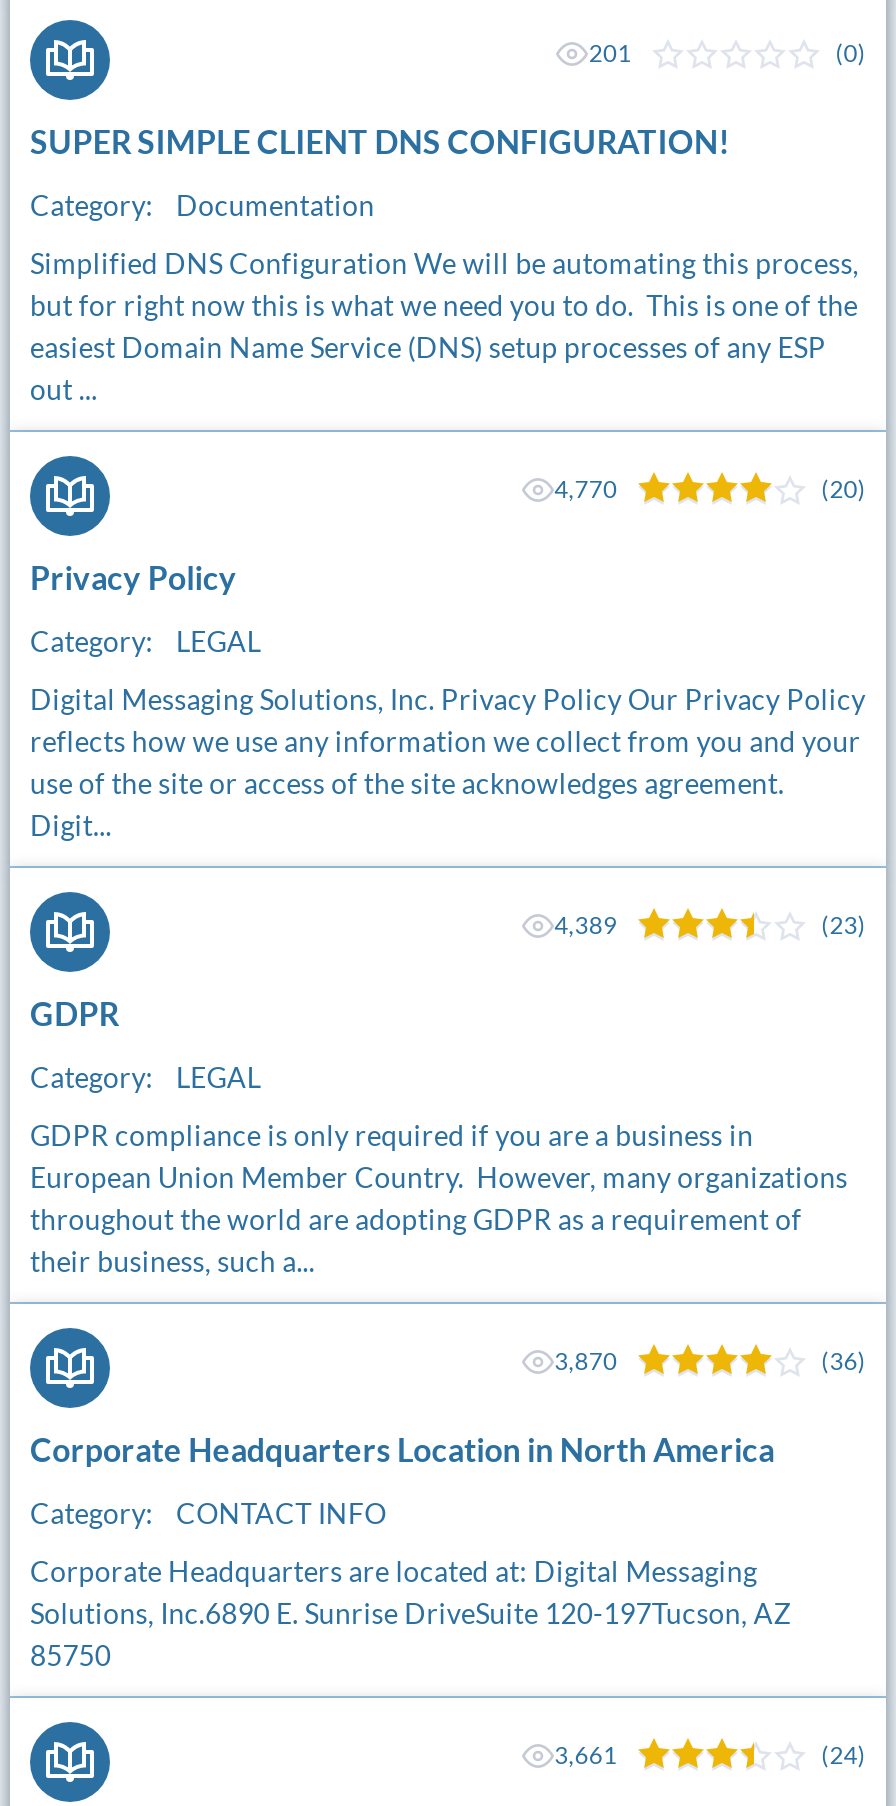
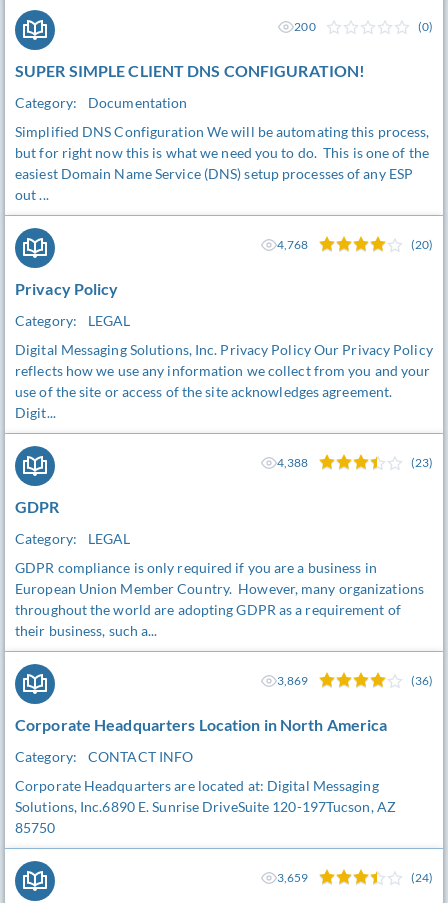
- 201
+ 200

- 4,770
+ 4,768

- 4,389
+ 4,388

- 3,870
+ 3,869

- 3,661
+ 3,659
